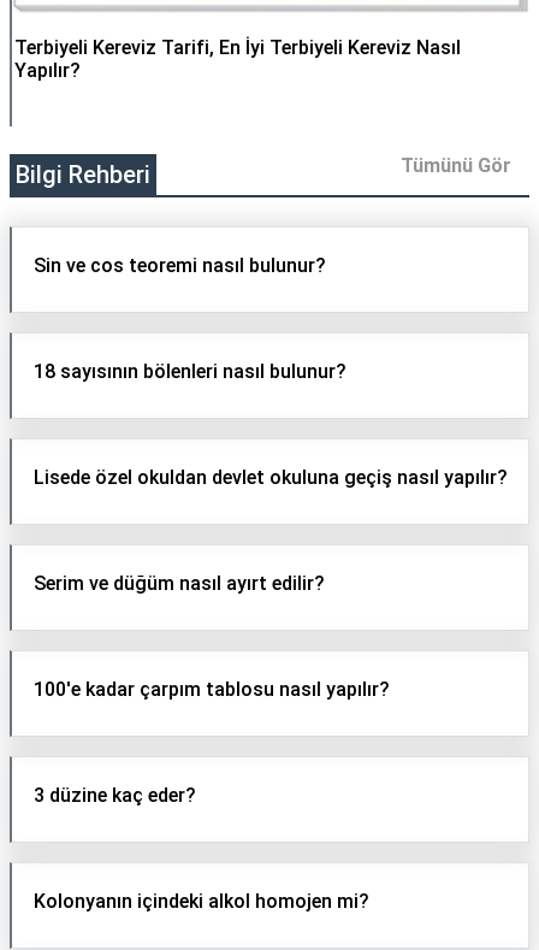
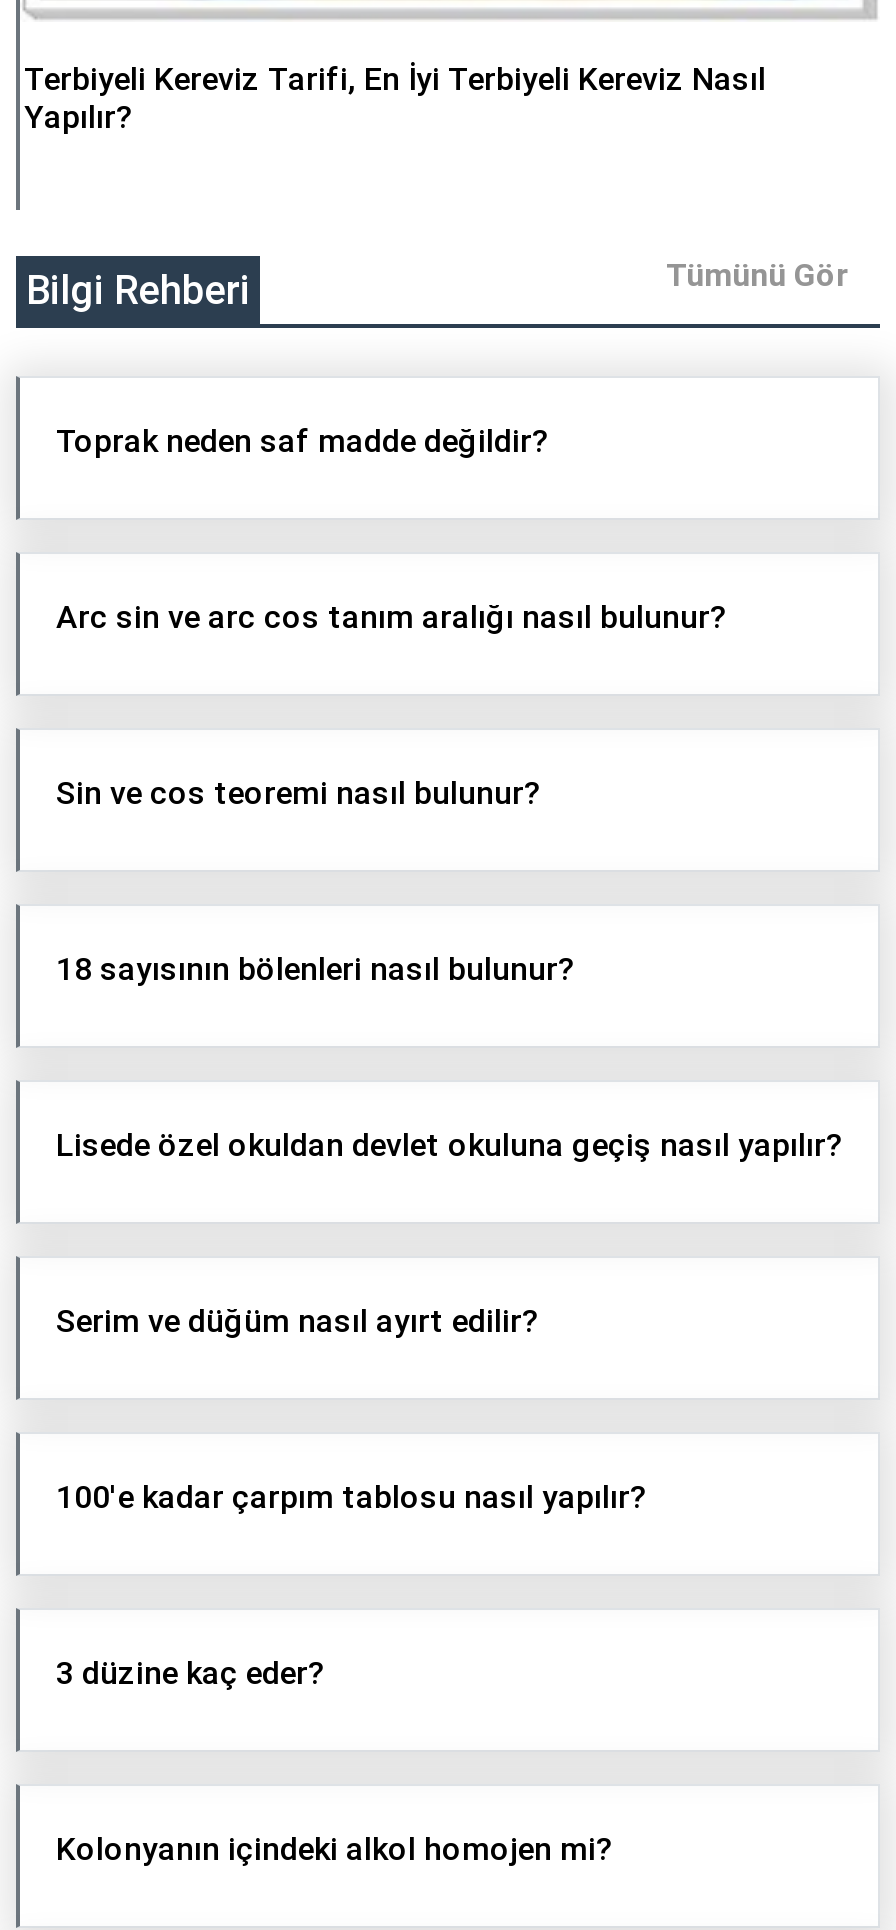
+ Toprak neden saf madde değildir?

+ Arc sin ve arc cos tanım aralığı nasıl bulunur?
